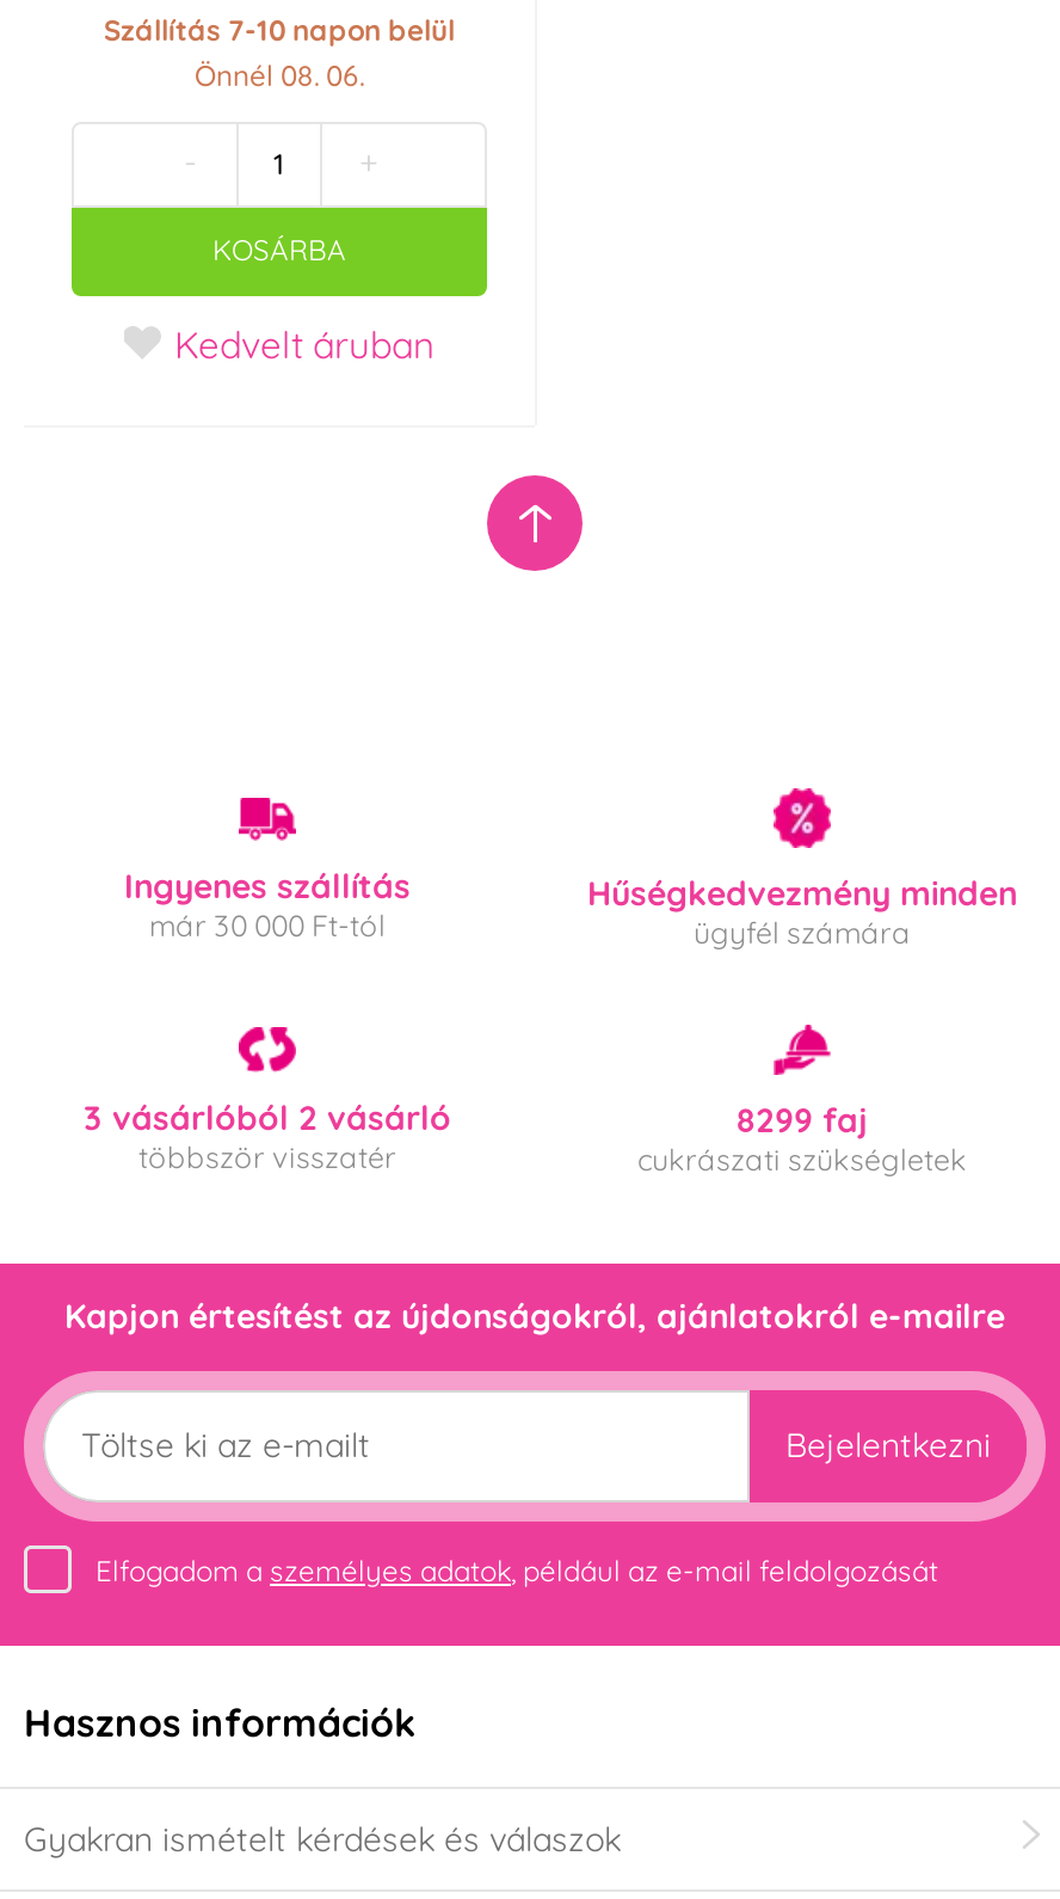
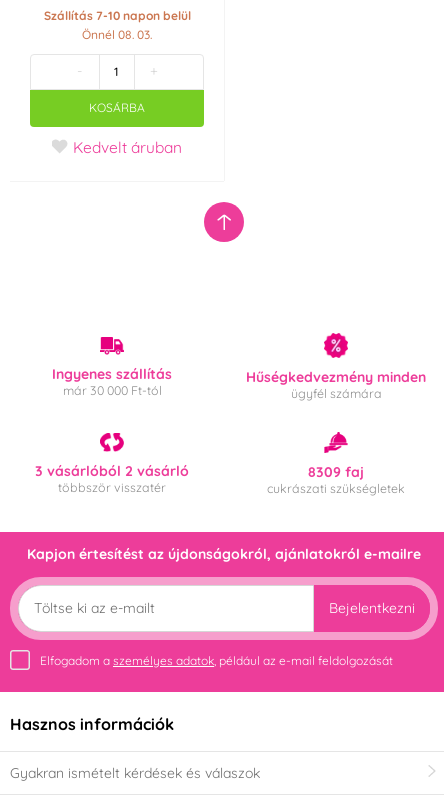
- Önnél 08. 06.
+ Önnél 08. 03.

- 8299 faj
+ 8309 faj
